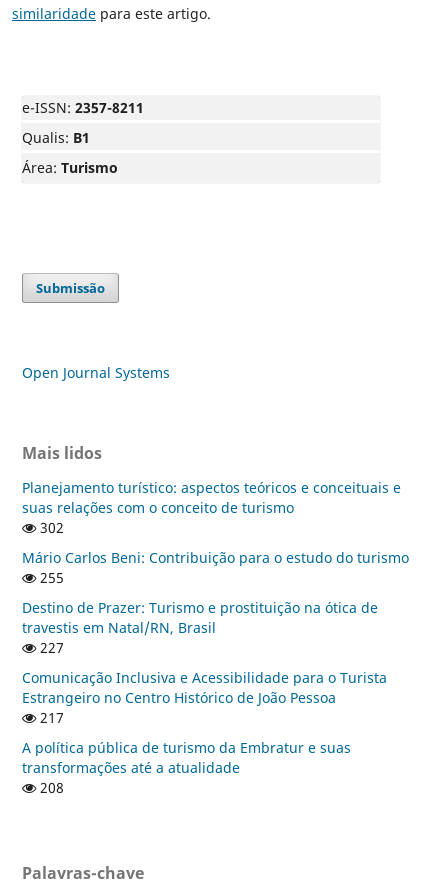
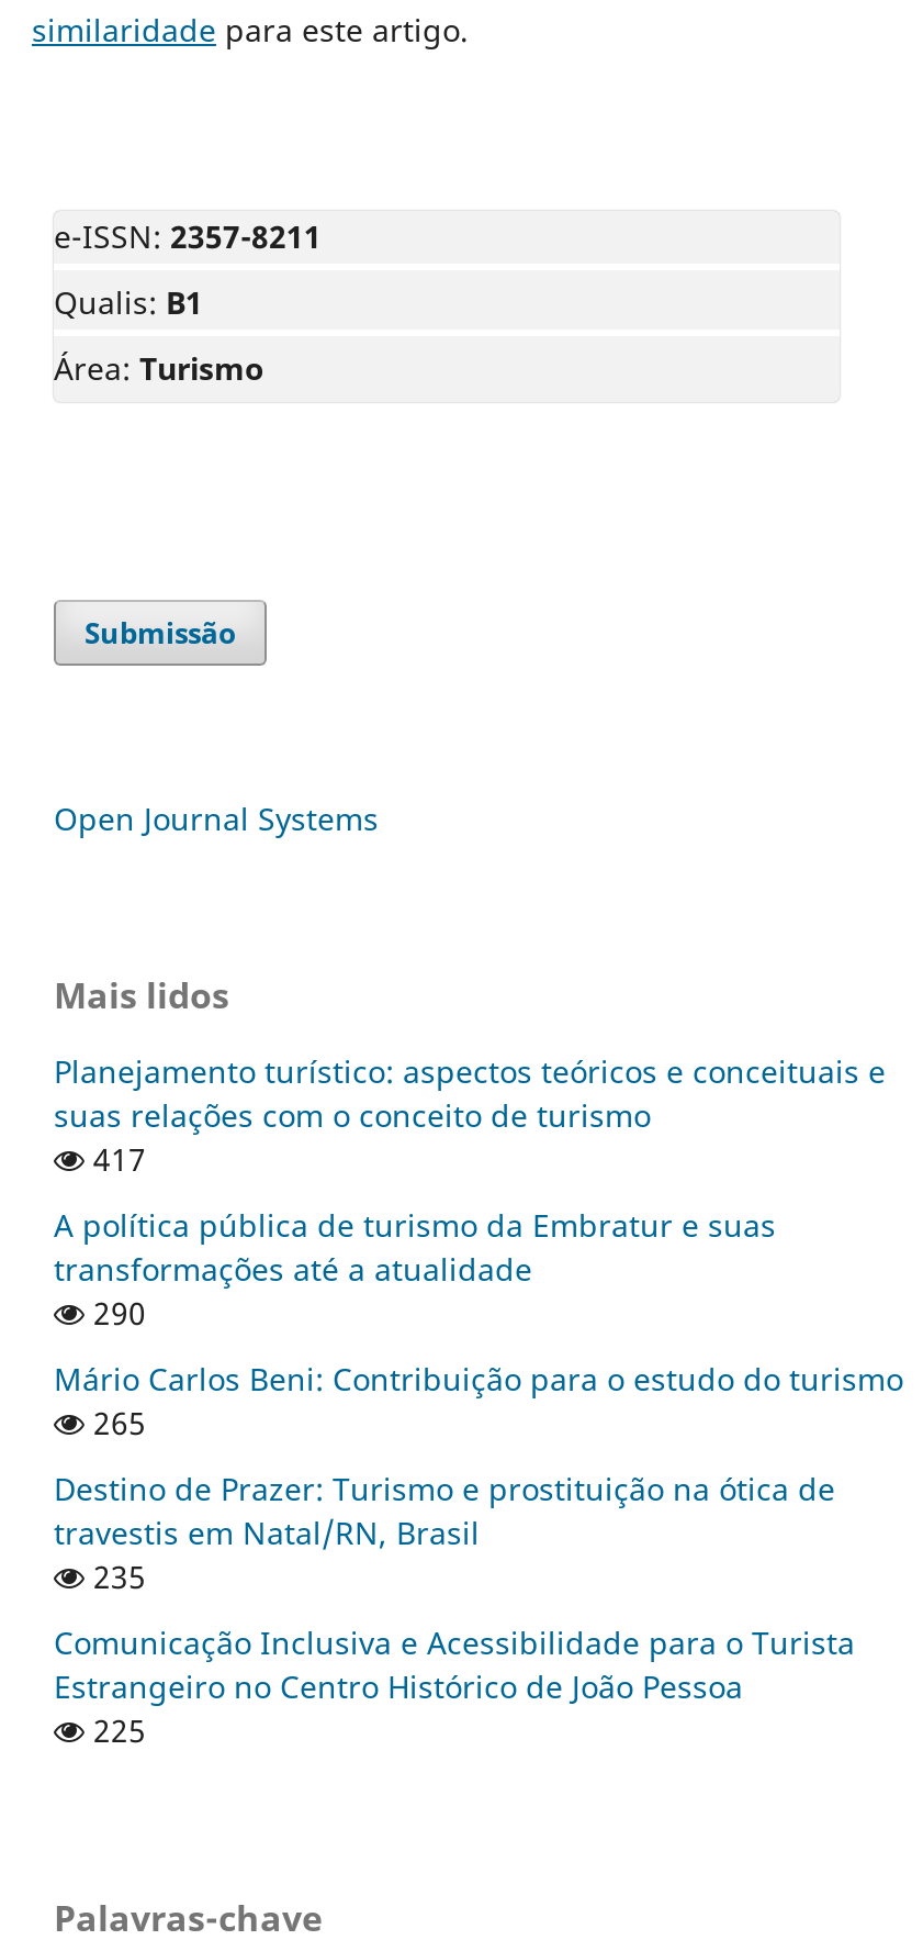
- 302
+ 417
+ 290

moved down: Mário Carlos Beni: Contribuição para o estudo do turismo

- 255
+ 265

moved down: Destino de Prazer: Turismo e prostituição na ótica de | travestis em Natal/RN, Brasil

- 227
+ 235

moved down: Comunicação Inclusiva e Acessibilidade para o Turista | Estrangeiro no Centro Histórico de João Pessoa

- 217
- 208
+ 225

moved up: A política pública de turismo da Embratur e suas | transformações até a atualidade
